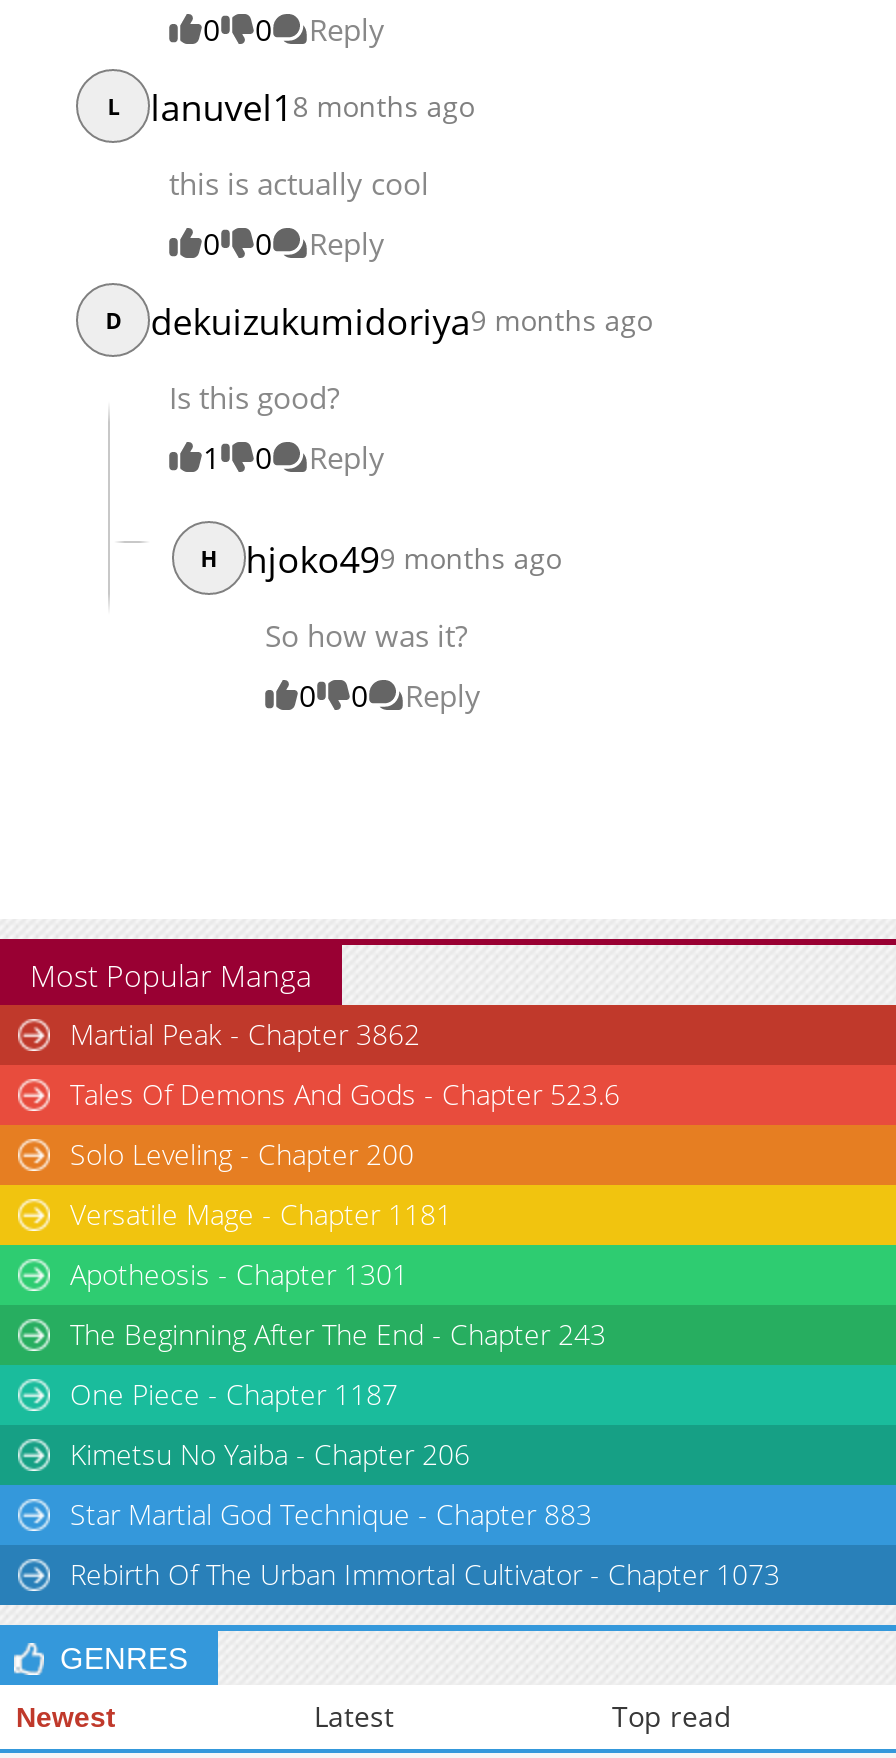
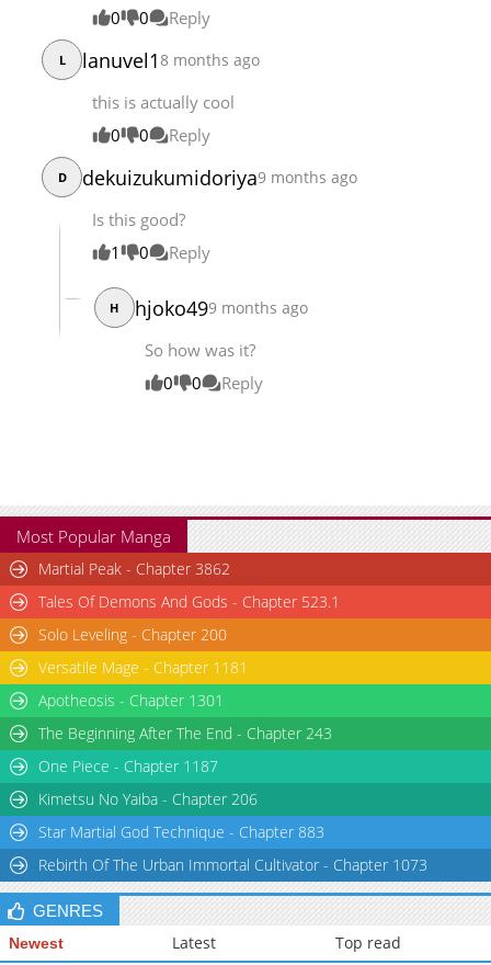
- Tales Of Demons And Gods - Chapter 523.6
+ Tales Of Demons And Gods - Chapter 523.1
